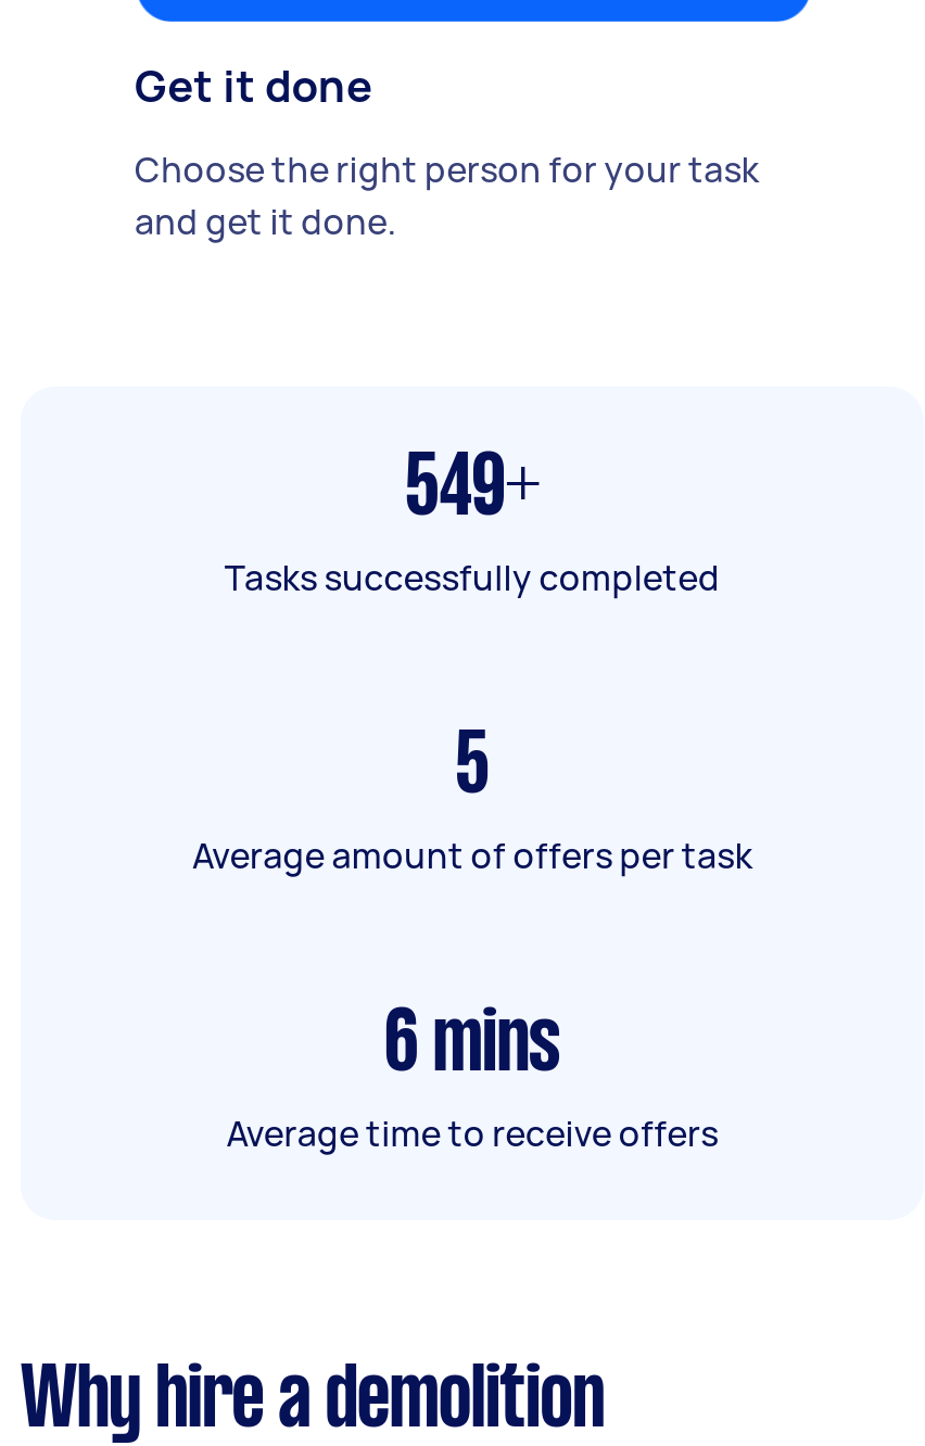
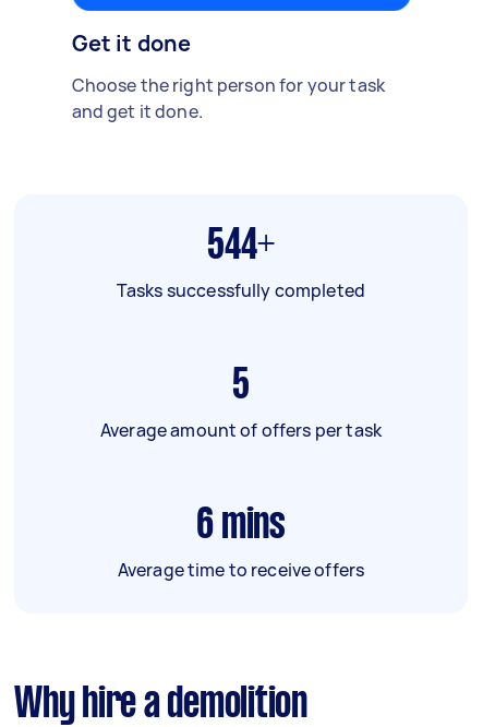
- 549+
+ 544+
